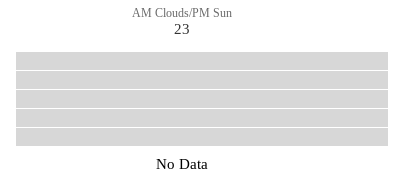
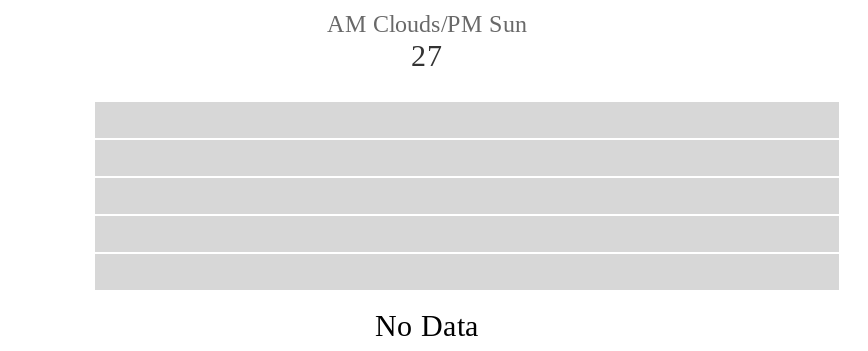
- 23
+ 27
